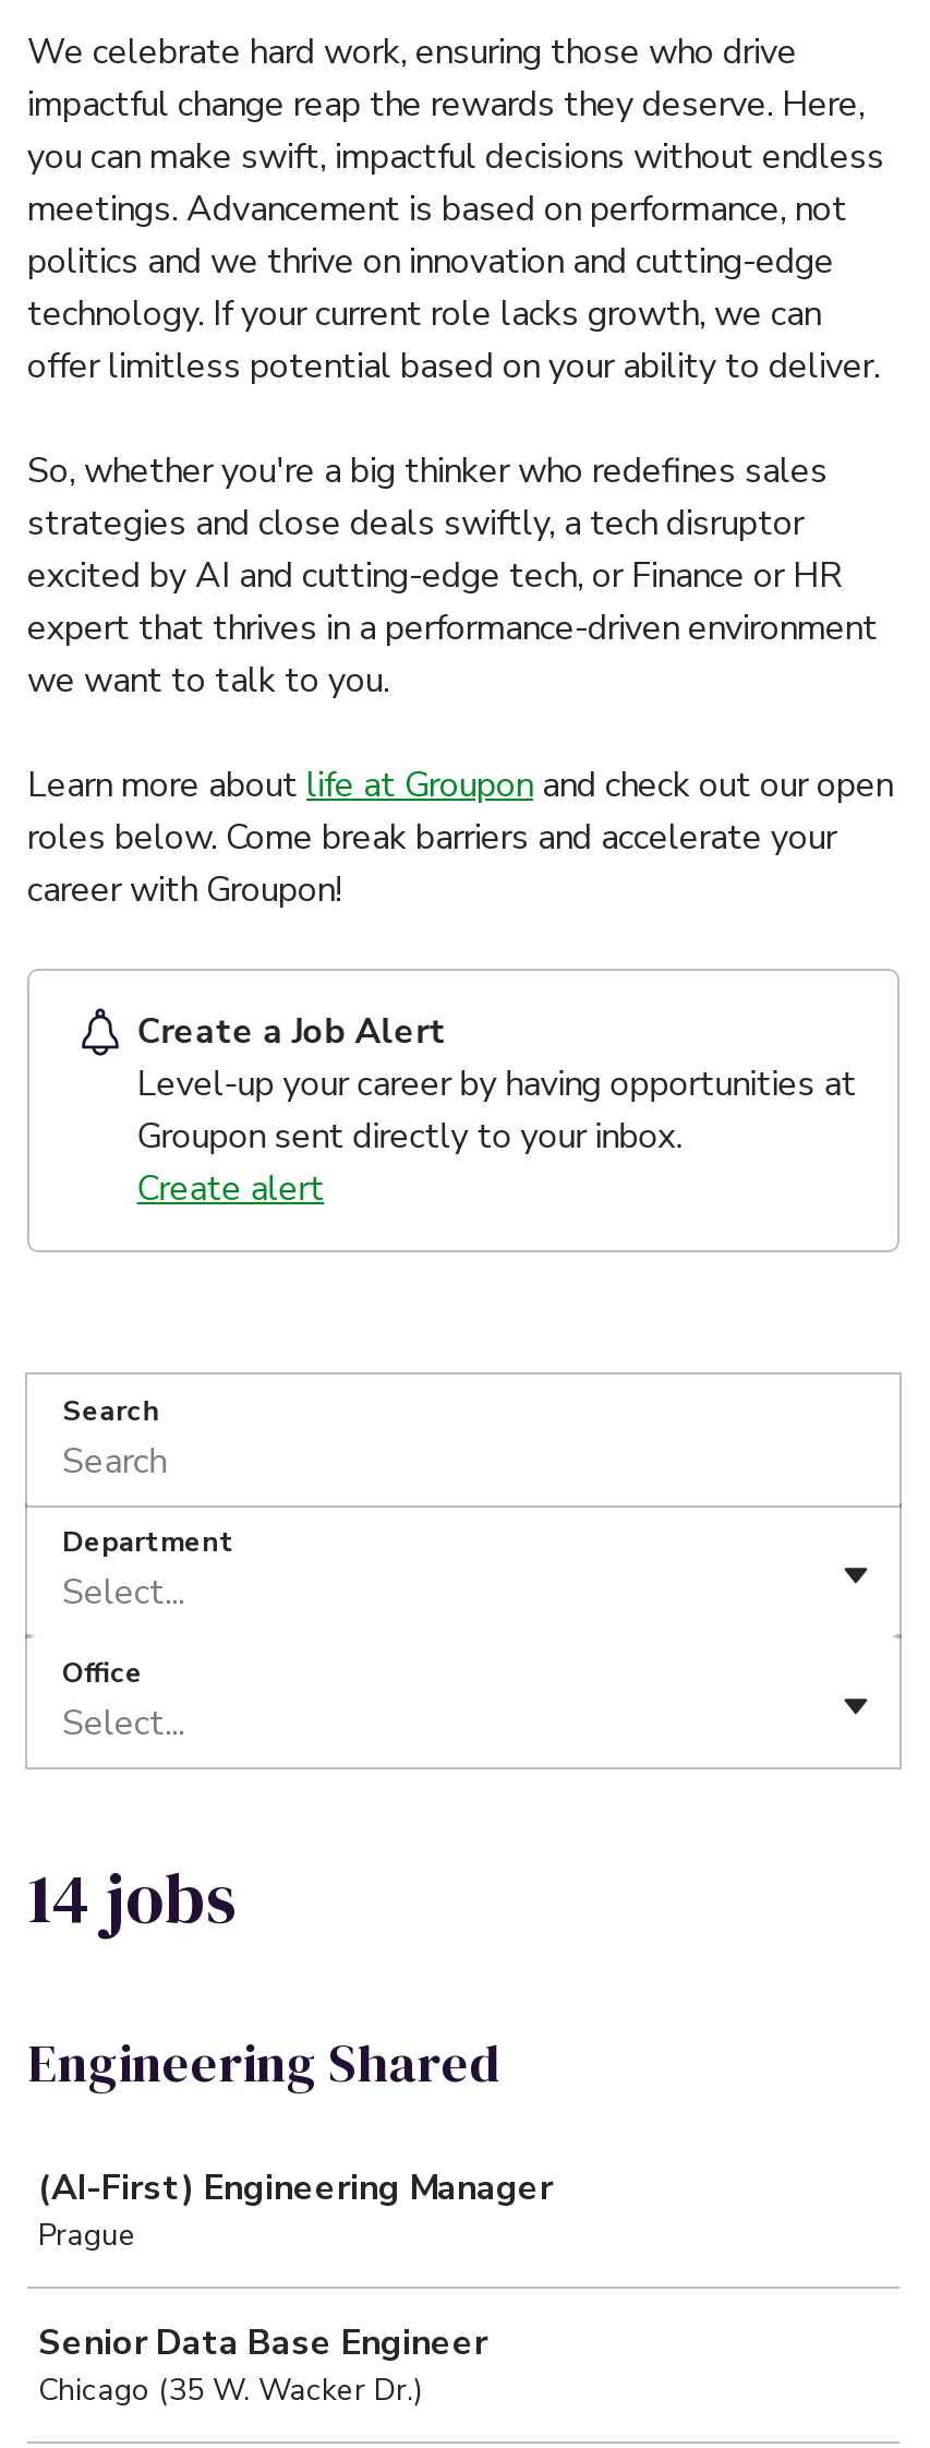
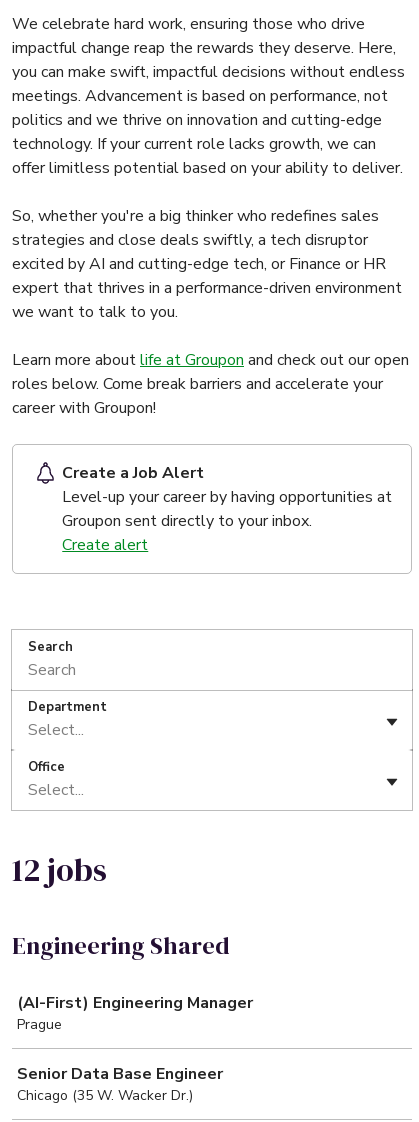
- 14 jobs
+ 12 jobs
